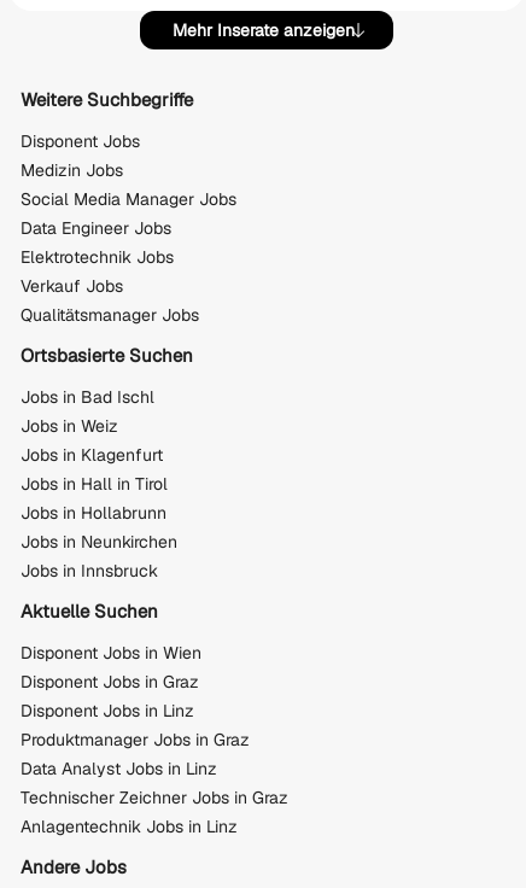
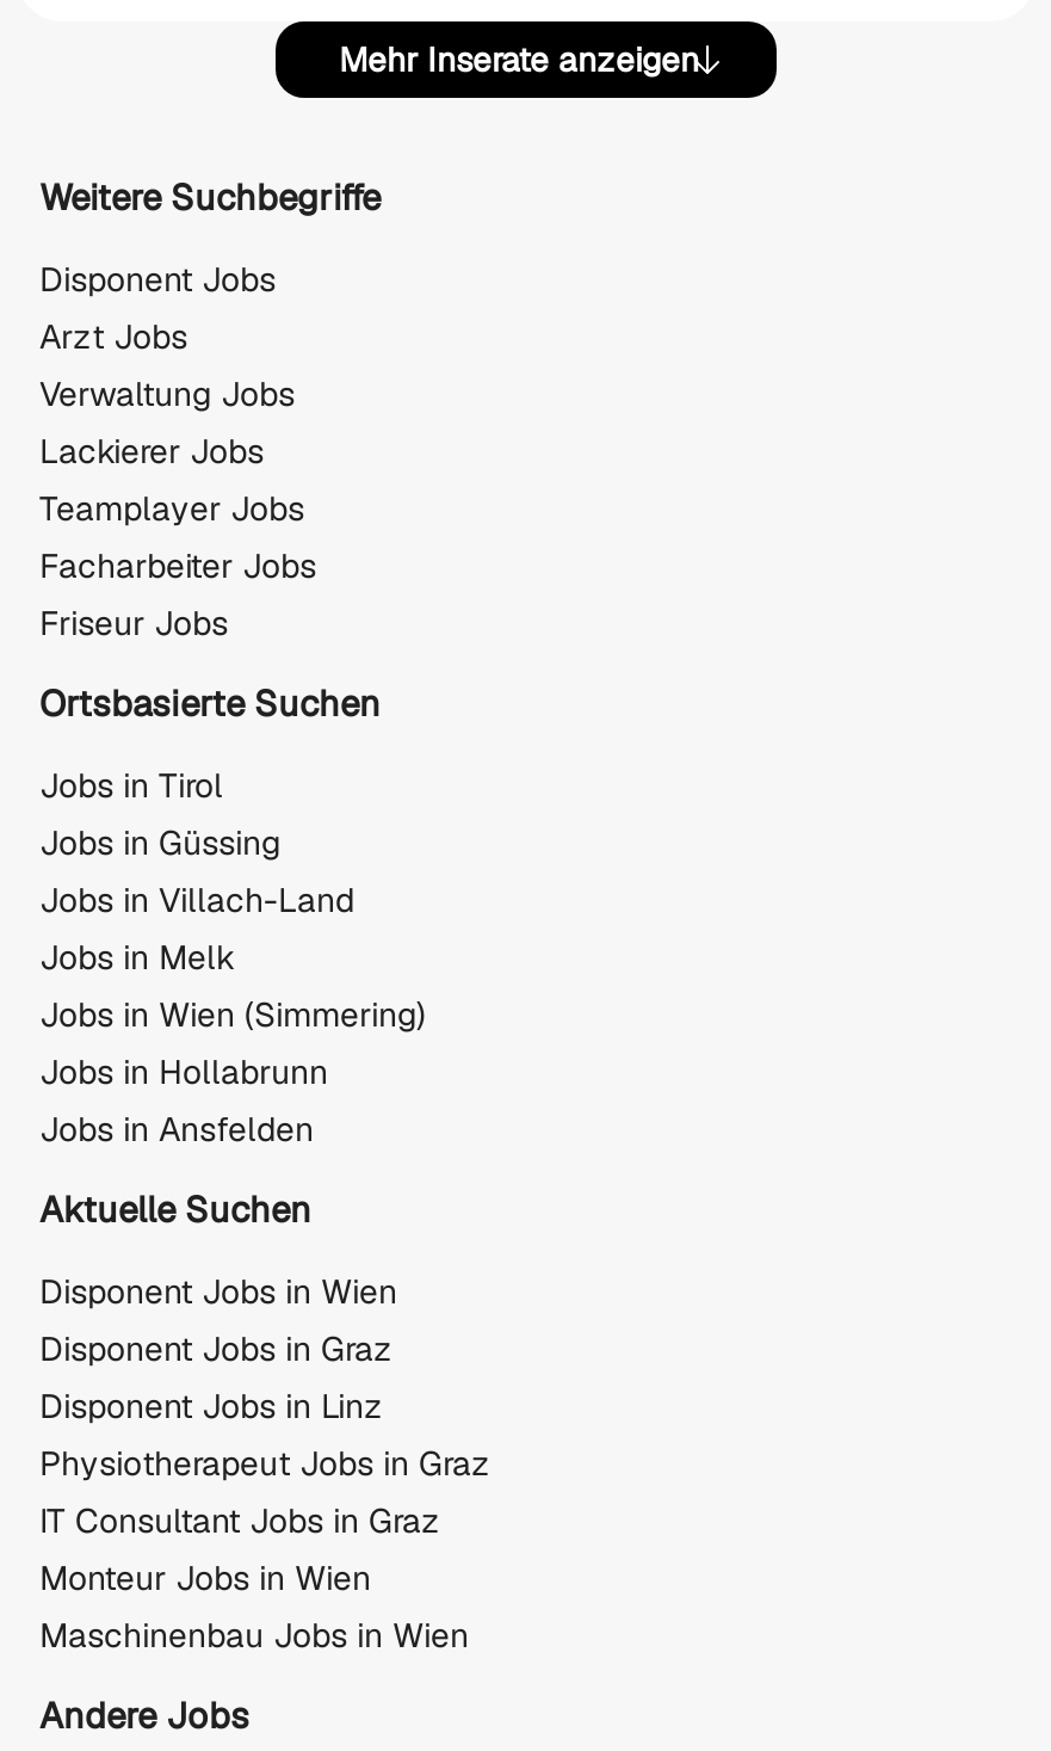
- Medizin Jobs
- Social Media Manager Jobs
- Data Engineer Jobs
- Elektrotechnik Jobs
- Verkauf Jobs
- Qualitätsmanager Jobs
+ Arzt Jobs
+ Verwaltung Jobs
+ Lackierer Jobs
+ Teamplayer Jobs
+ Facharbeiter Jobs
+ Friseur Jobs

- Jobs in Bad Ischl
- Jobs in Weiz
- Jobs in Klagenfurt
- Jobs in Hall in Tirol
+ Jobs in Tirol
+ Jobs in Güssing
+ Jobs in Villach-Land
+ Jobs in Melk
+ Jobs in Wien (Simmering)

moved down: Jobs in Hollabrunn

- Jobs in Neunkirchen
- Jobs in Innsbruck
+ Jobs in Ansfelden

- Produktmanager Jobs in Graz
- Data Analyst Jobs in Linz
- Technischer Zeichner Jobs in Graz
- Anlagentechnik Jobs in Linz
+ Physiotherapeut Jobs in Graz
+ IT Consultant Jobs in Graz
+ Monteur Jobs in Wien
+ Maschinenbau Jobs in Wien
